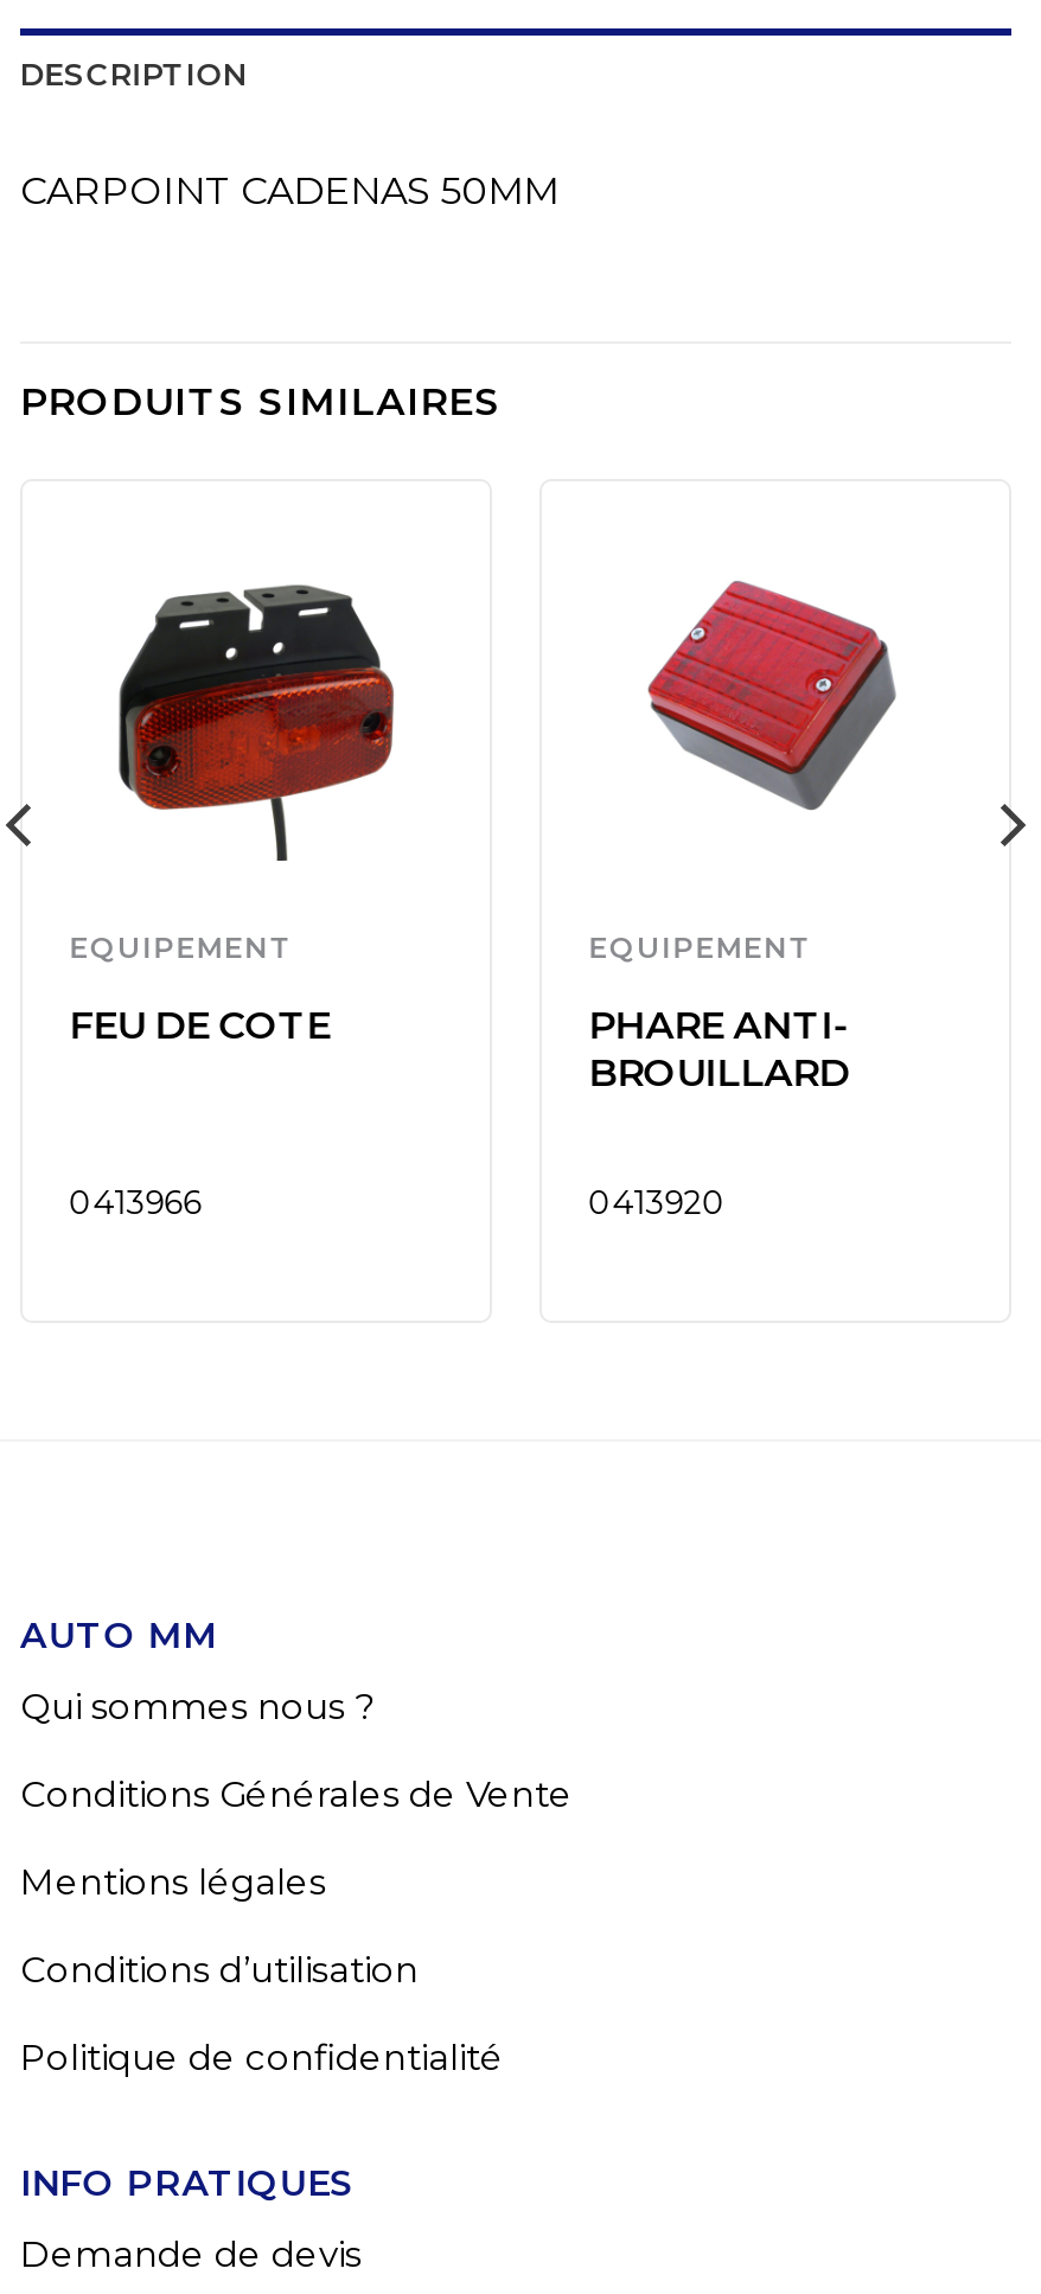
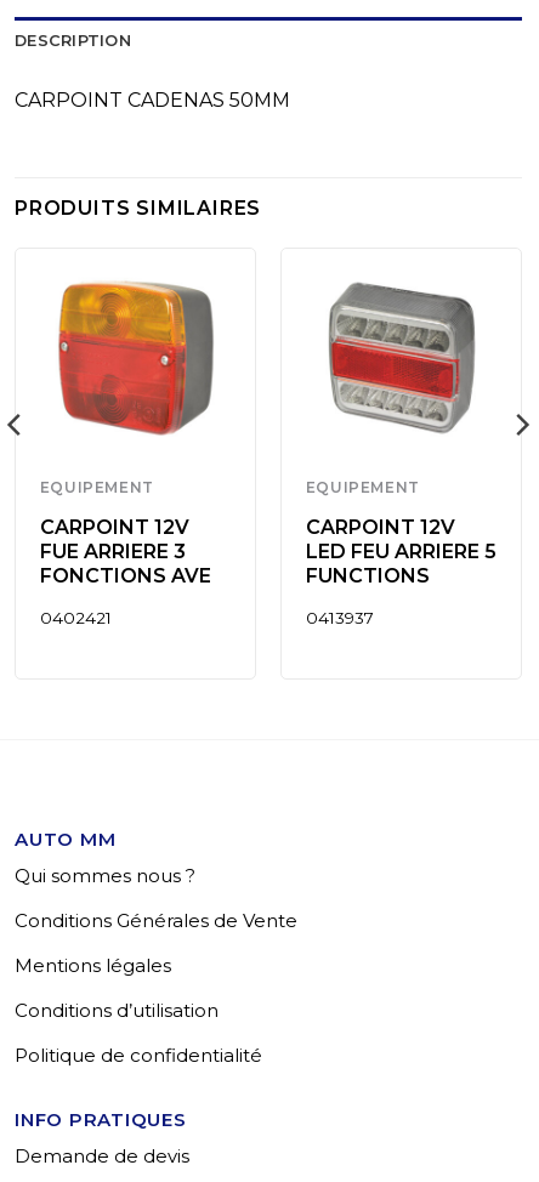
- [image]
+ [image]

- [image]
+ [image]

- FEU DE COTE
+ CARPOINT 12V
+ FUE ARRIERE 3
+ FONCTIONS AVE

- PHARE ANTI-
- BROUILLARD
+ CARPOINT 12V
+ LED FEU ARRIERE 5
+ FUNCTIONS

- 0413966
+ 0402421

- 0413920
+ 0413937
